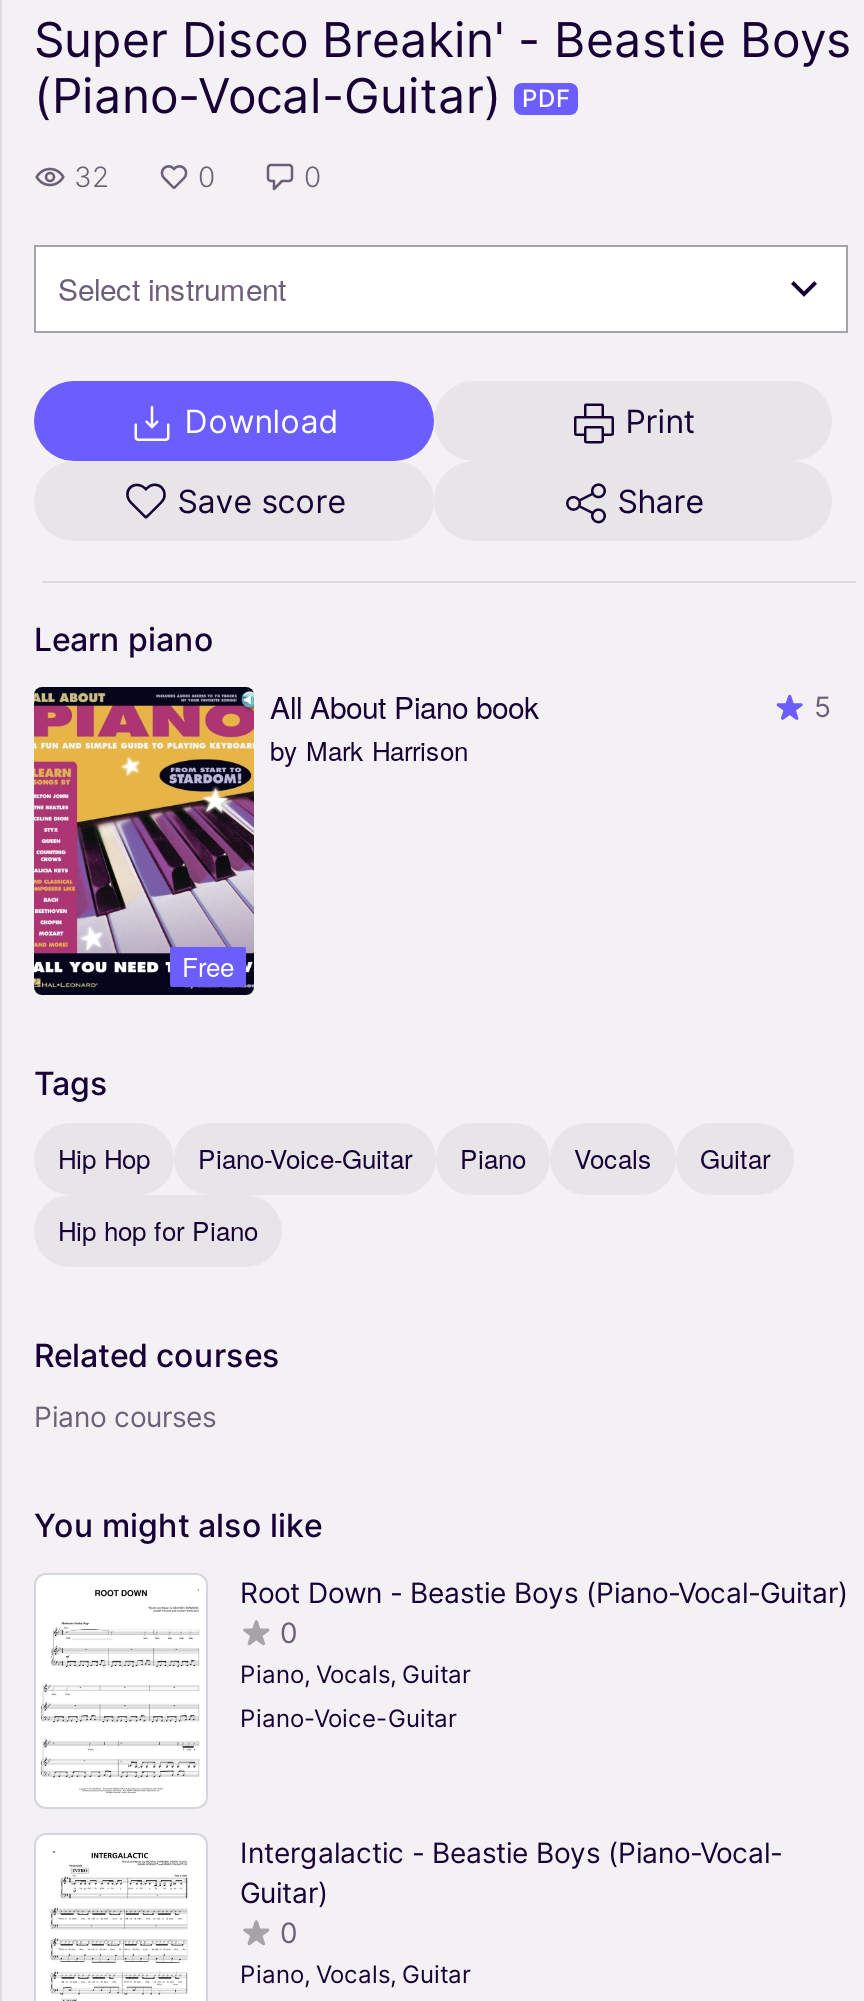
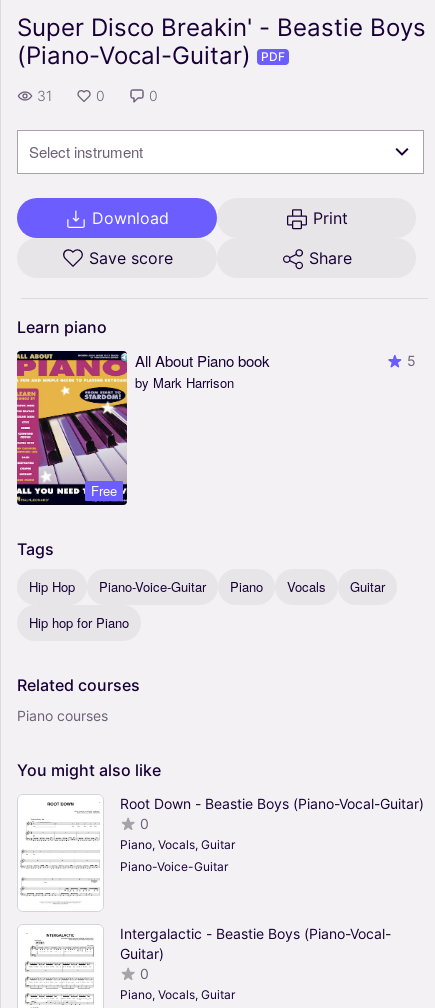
- 32
+ 31
